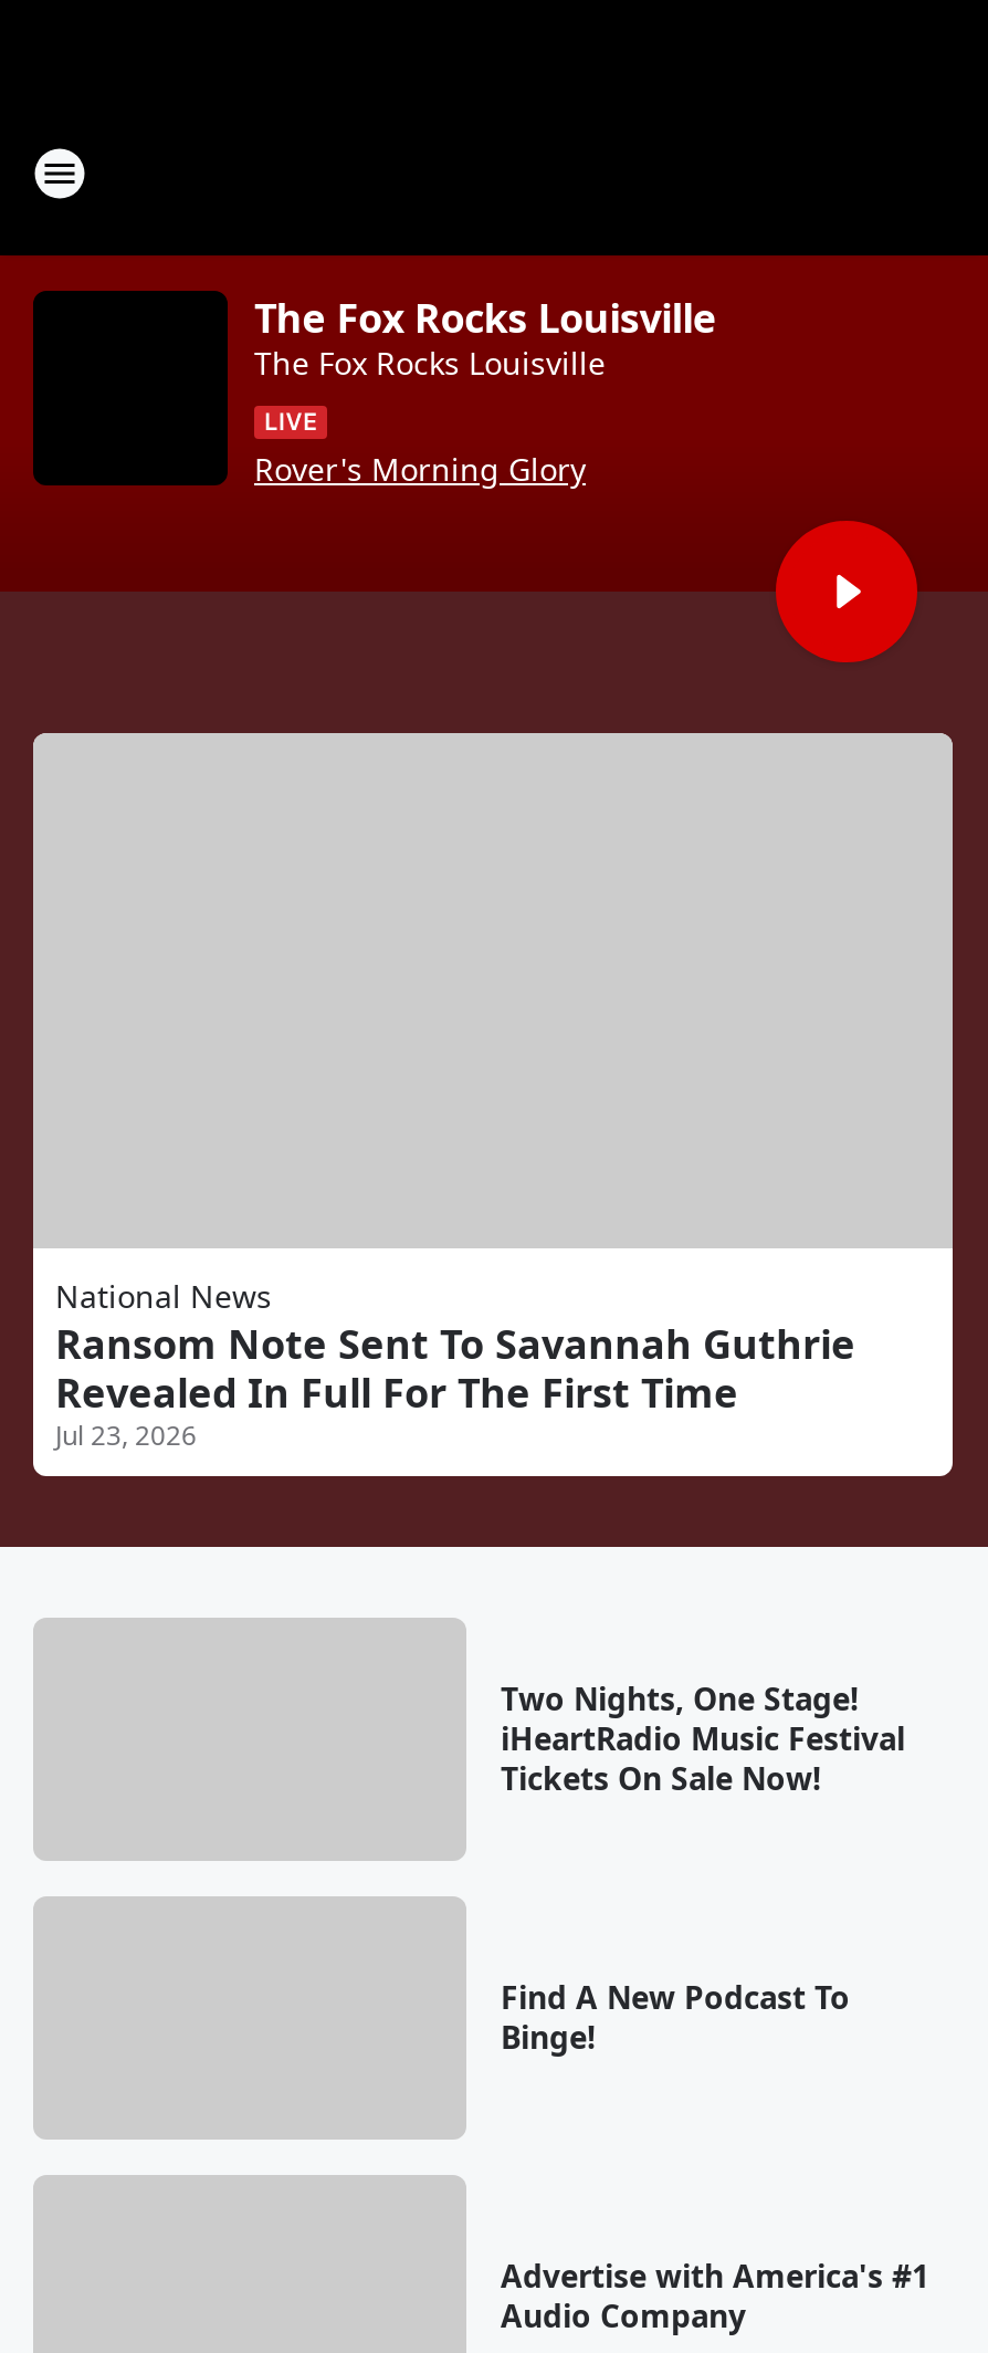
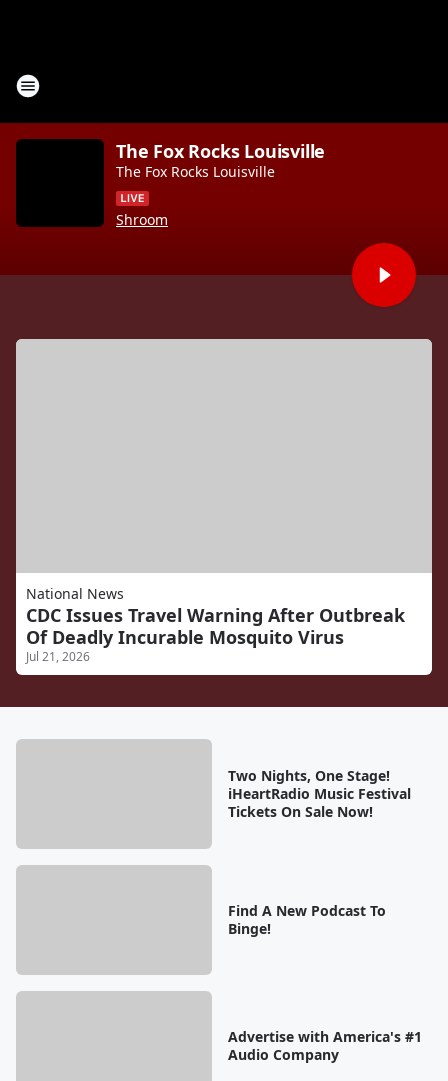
- Rover's Morning Glory
+ Shroom

- Ransom Note Sent To Savannah Guthrie
- Revealed In Full For The First Time
- Jul 23, 2026
+ CDC Issues Travel Warning After Outbreak
+ Of Deadly Incurable Mosquito Virus
+ Jul 21, 2026
